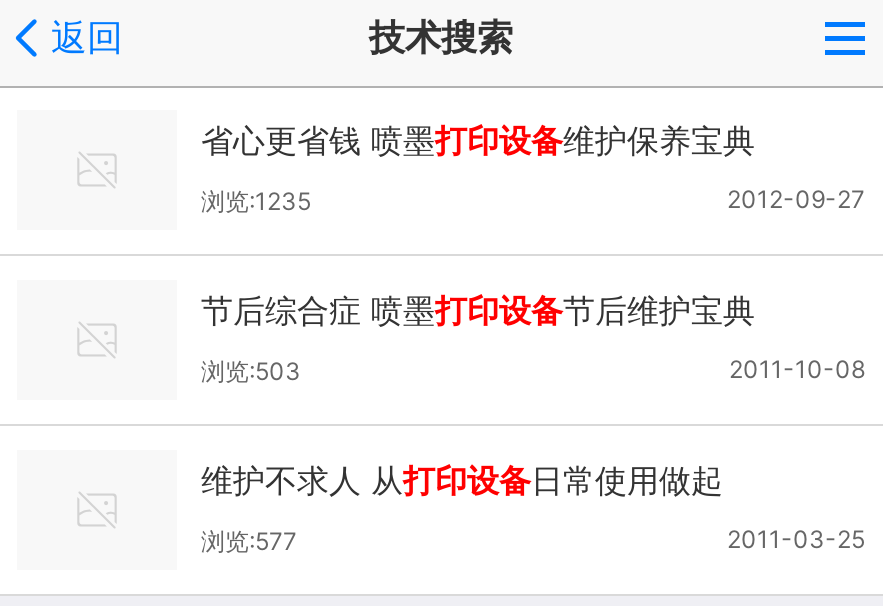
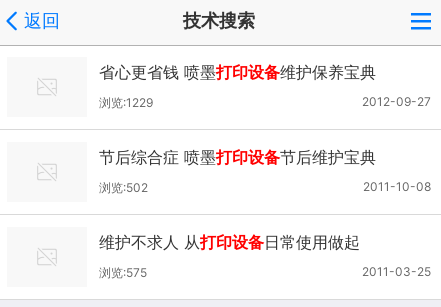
- 浏览:1235
+ 浏览:1229

- 浏览:503
+ 浏览:502

- 浏览:577
+ 浏览:575
